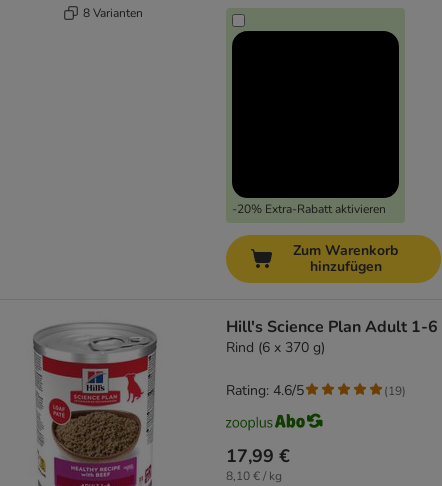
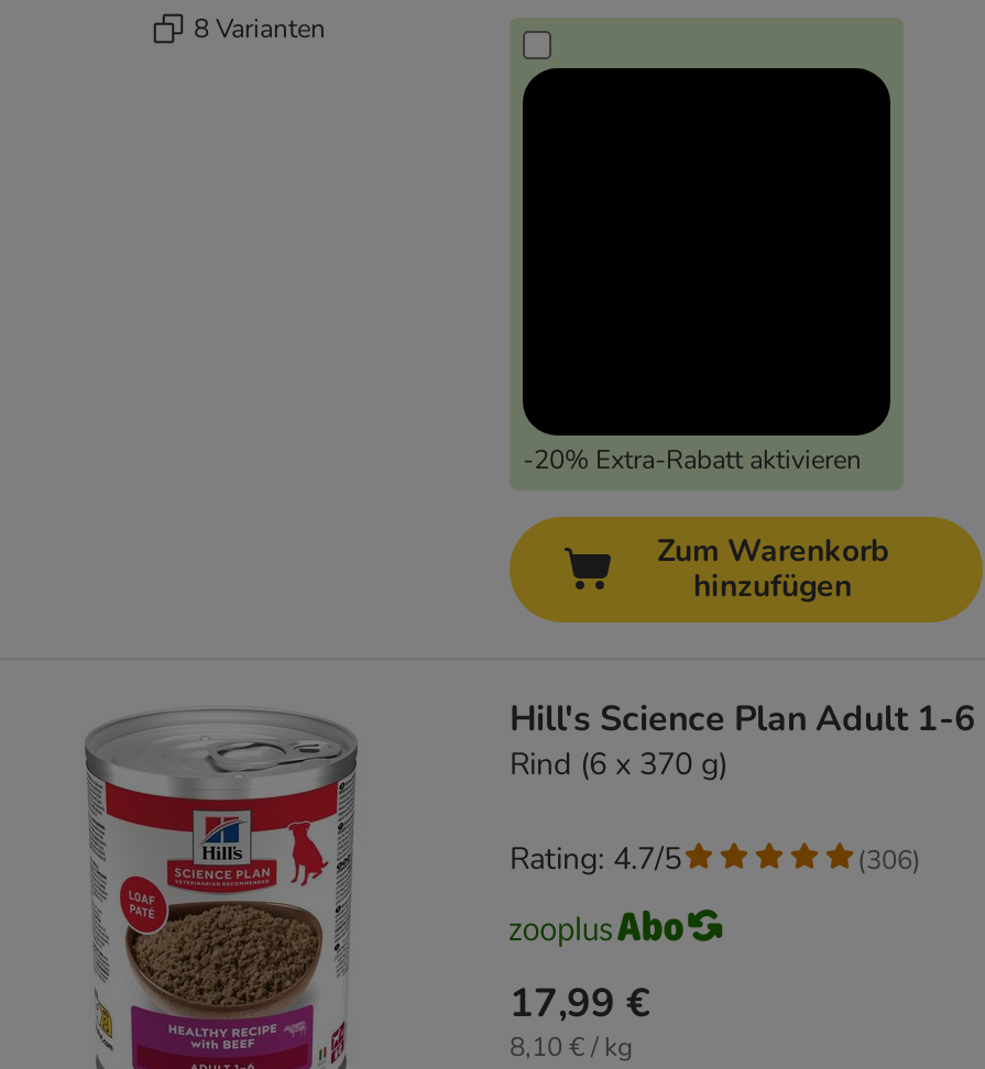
- Rating: 4.6/5
+ Rating: 4.7/5

- (19)
+ (306)
